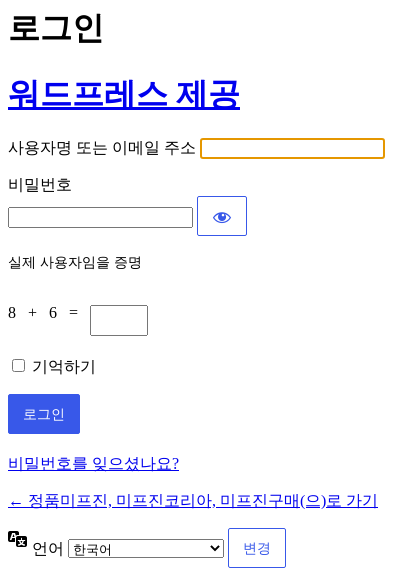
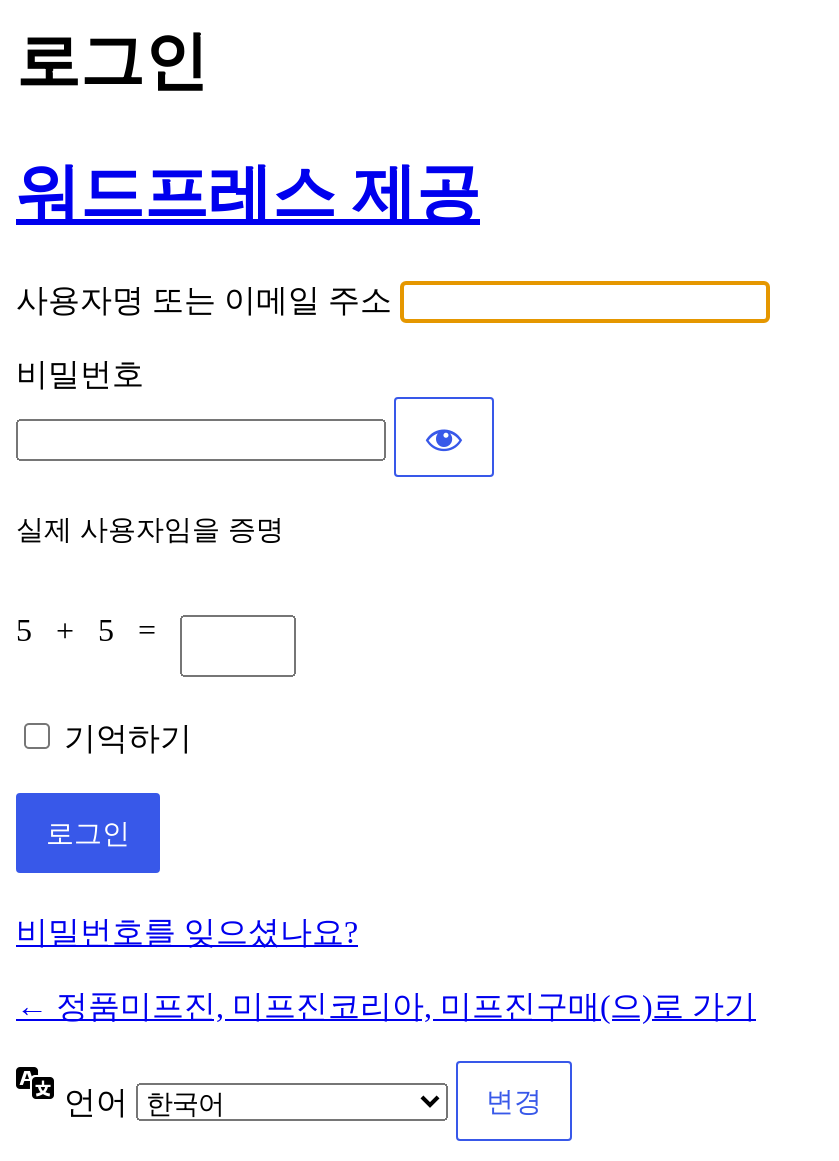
- 8 + 6 =
+ 5 + 5 =
